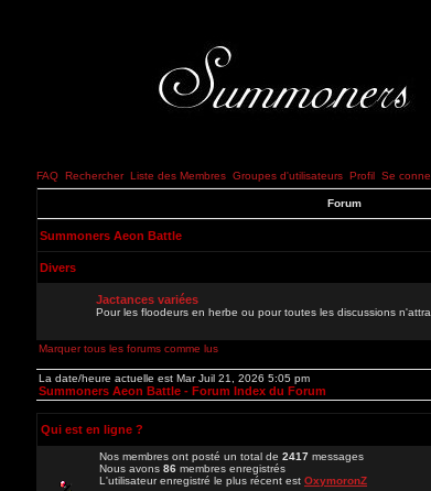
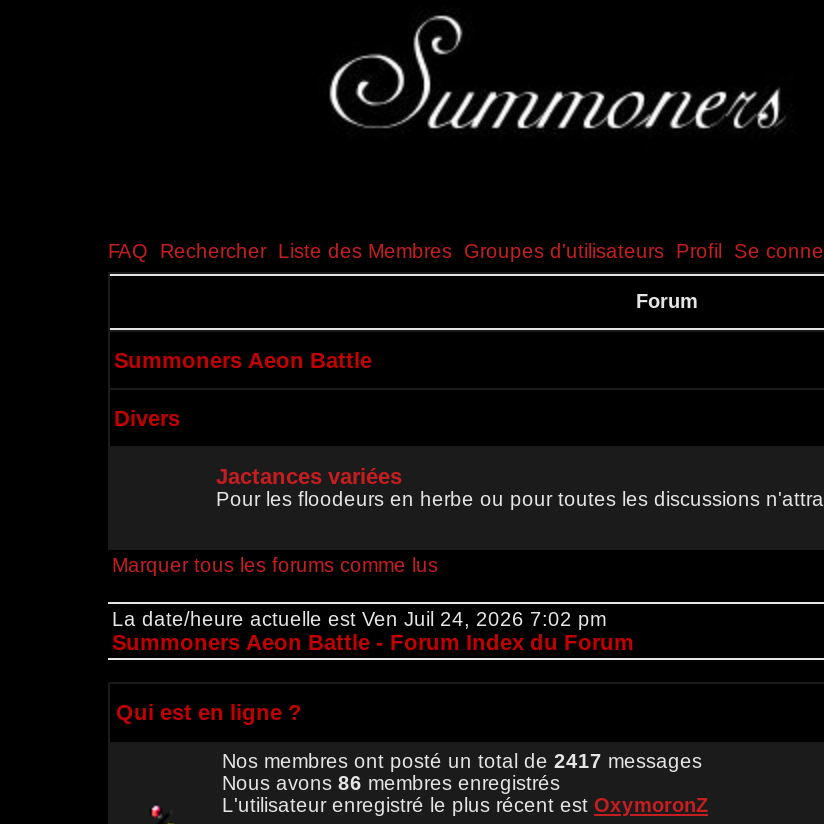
- La date/heure actuelle est Mar Juil 21, 2026 5:05 pm
+ La date/heure actuelle est Ven Juil 24, 2026 7:02 pm
